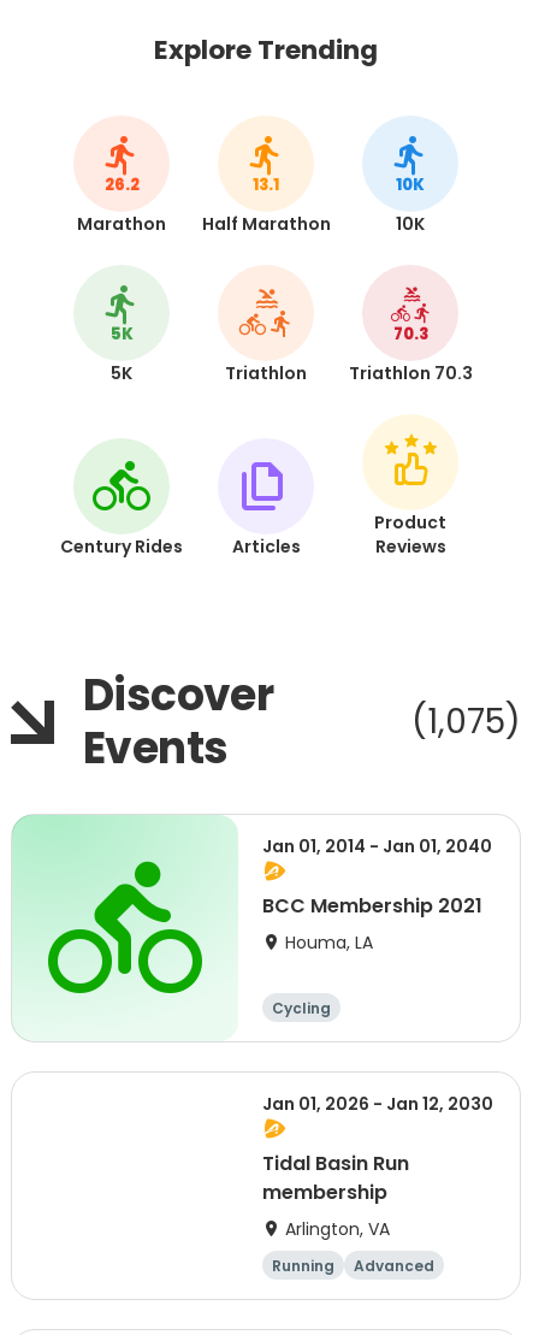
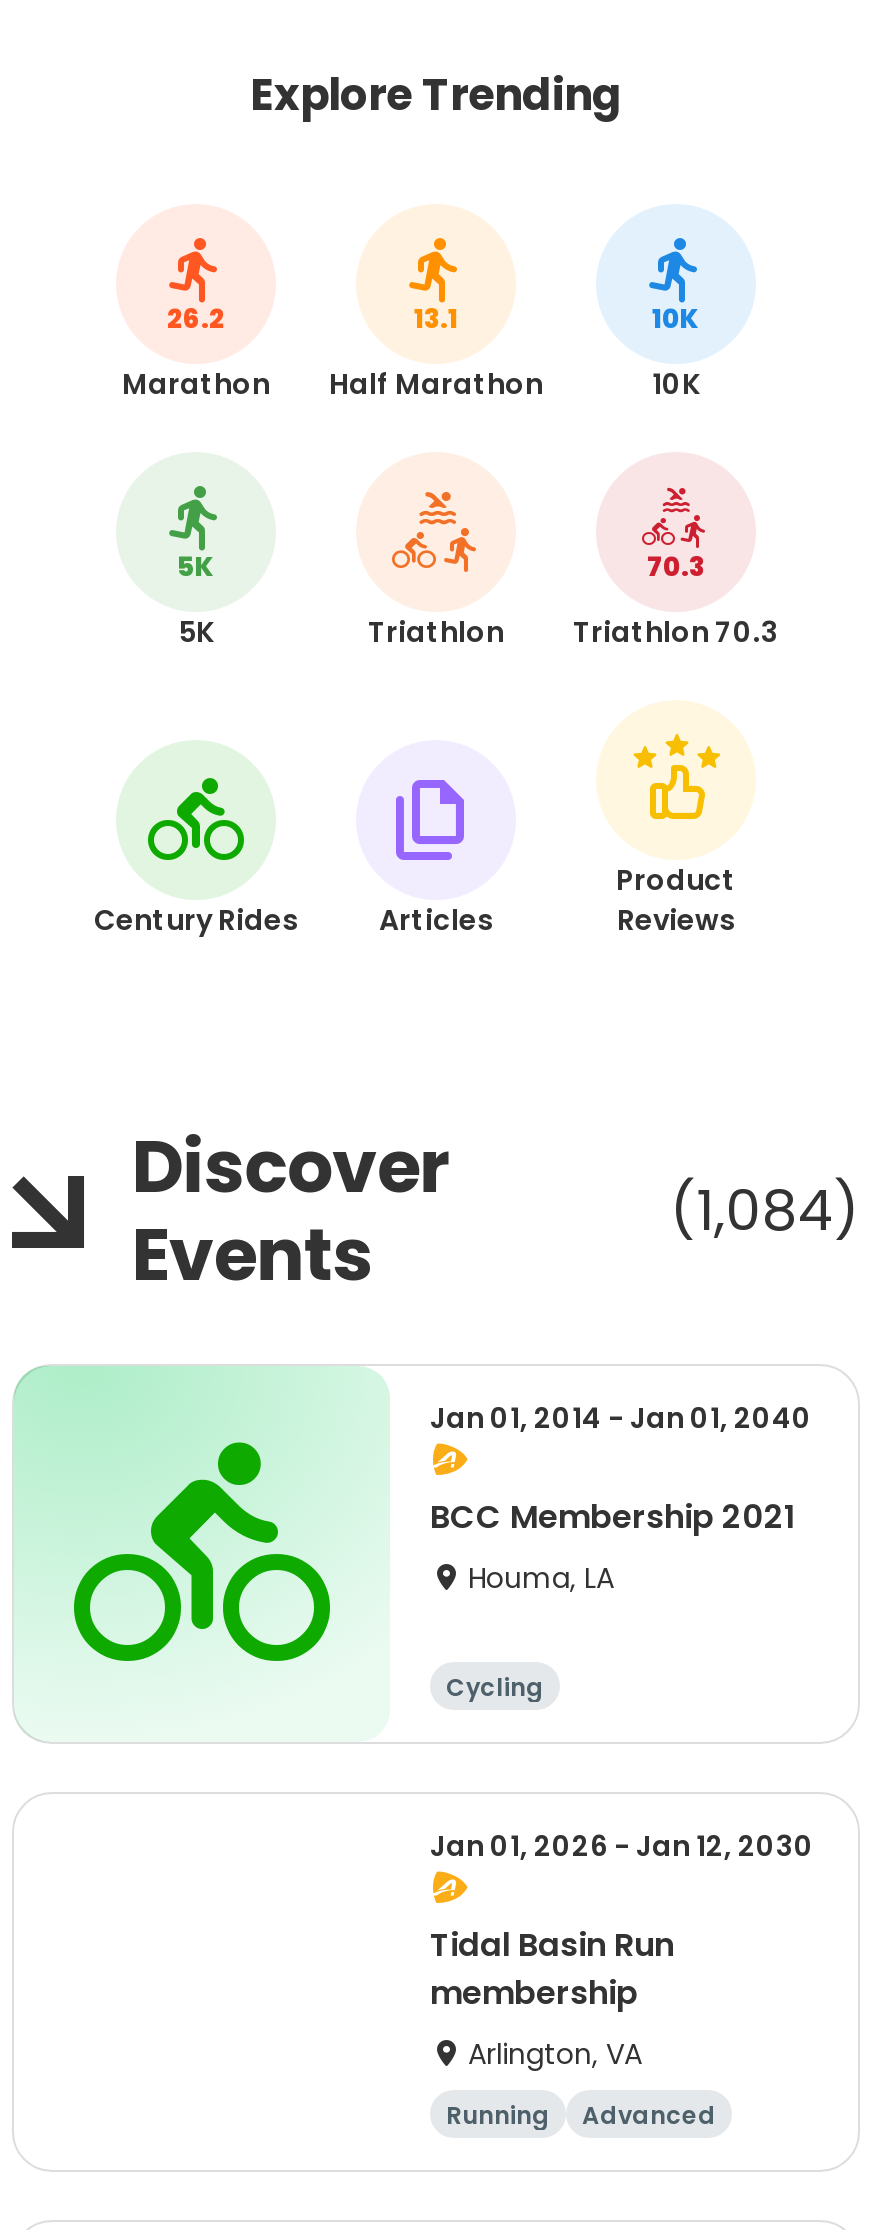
- (1,075)
+ (1,084)
